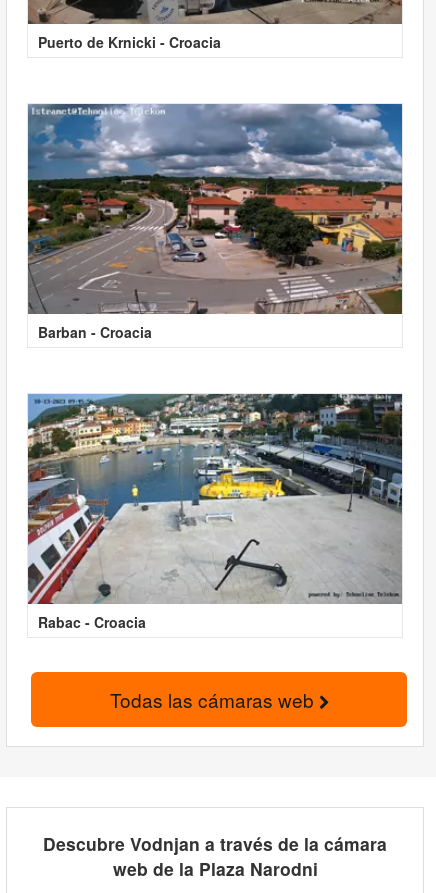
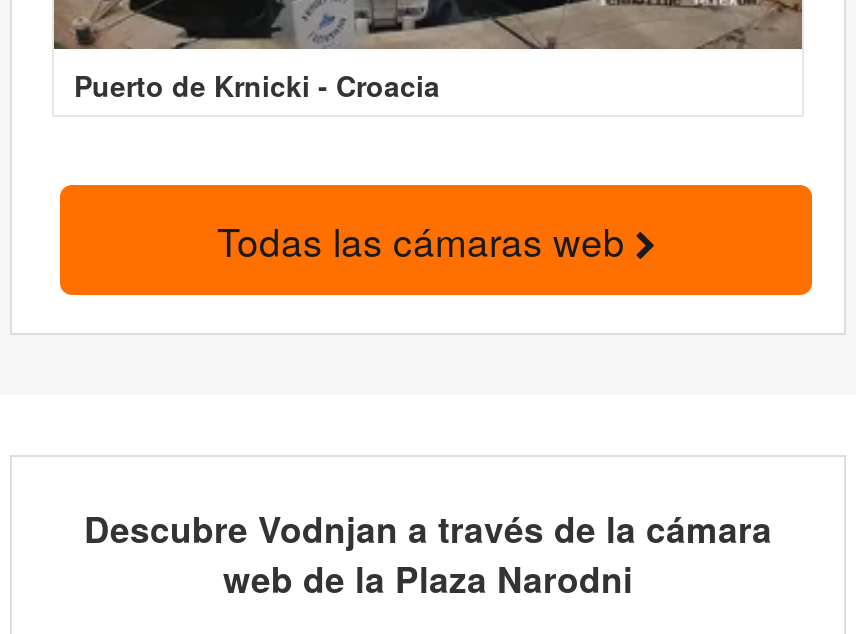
- [image]
- Barban - Croacia

- [image]
- Rabac - Croacia
